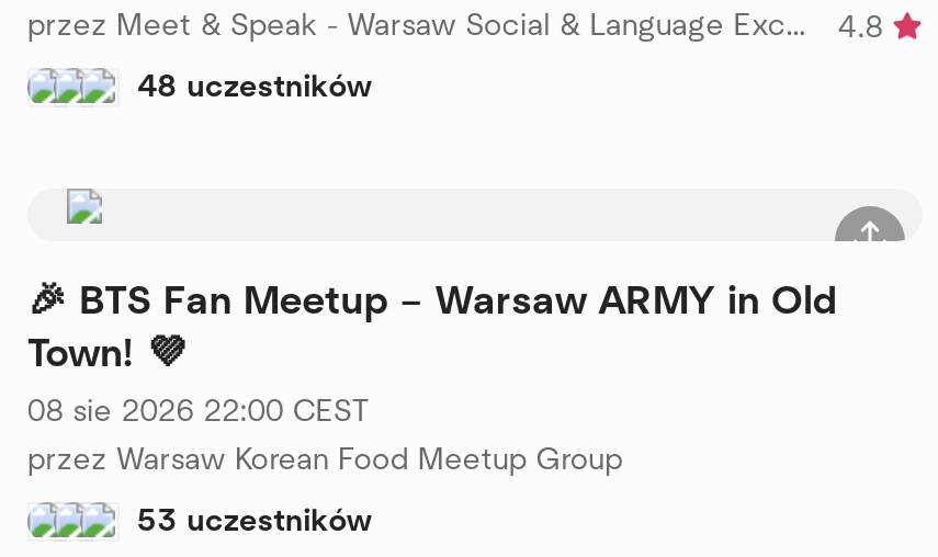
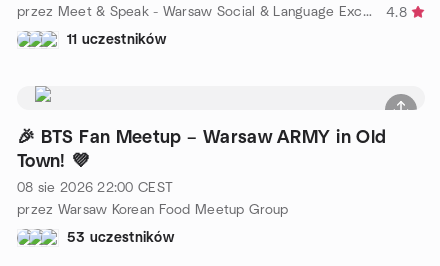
- 48 uczestników
+ 11 uczestników
